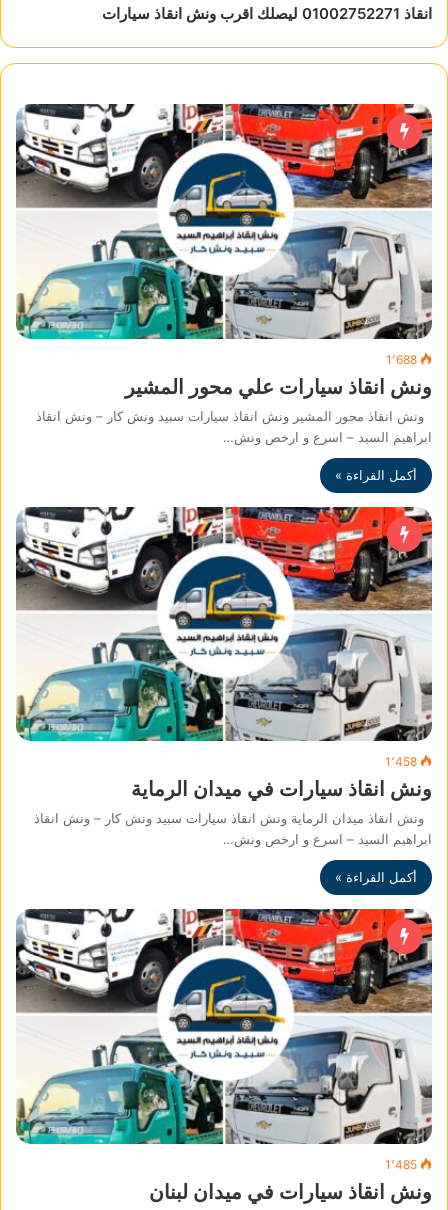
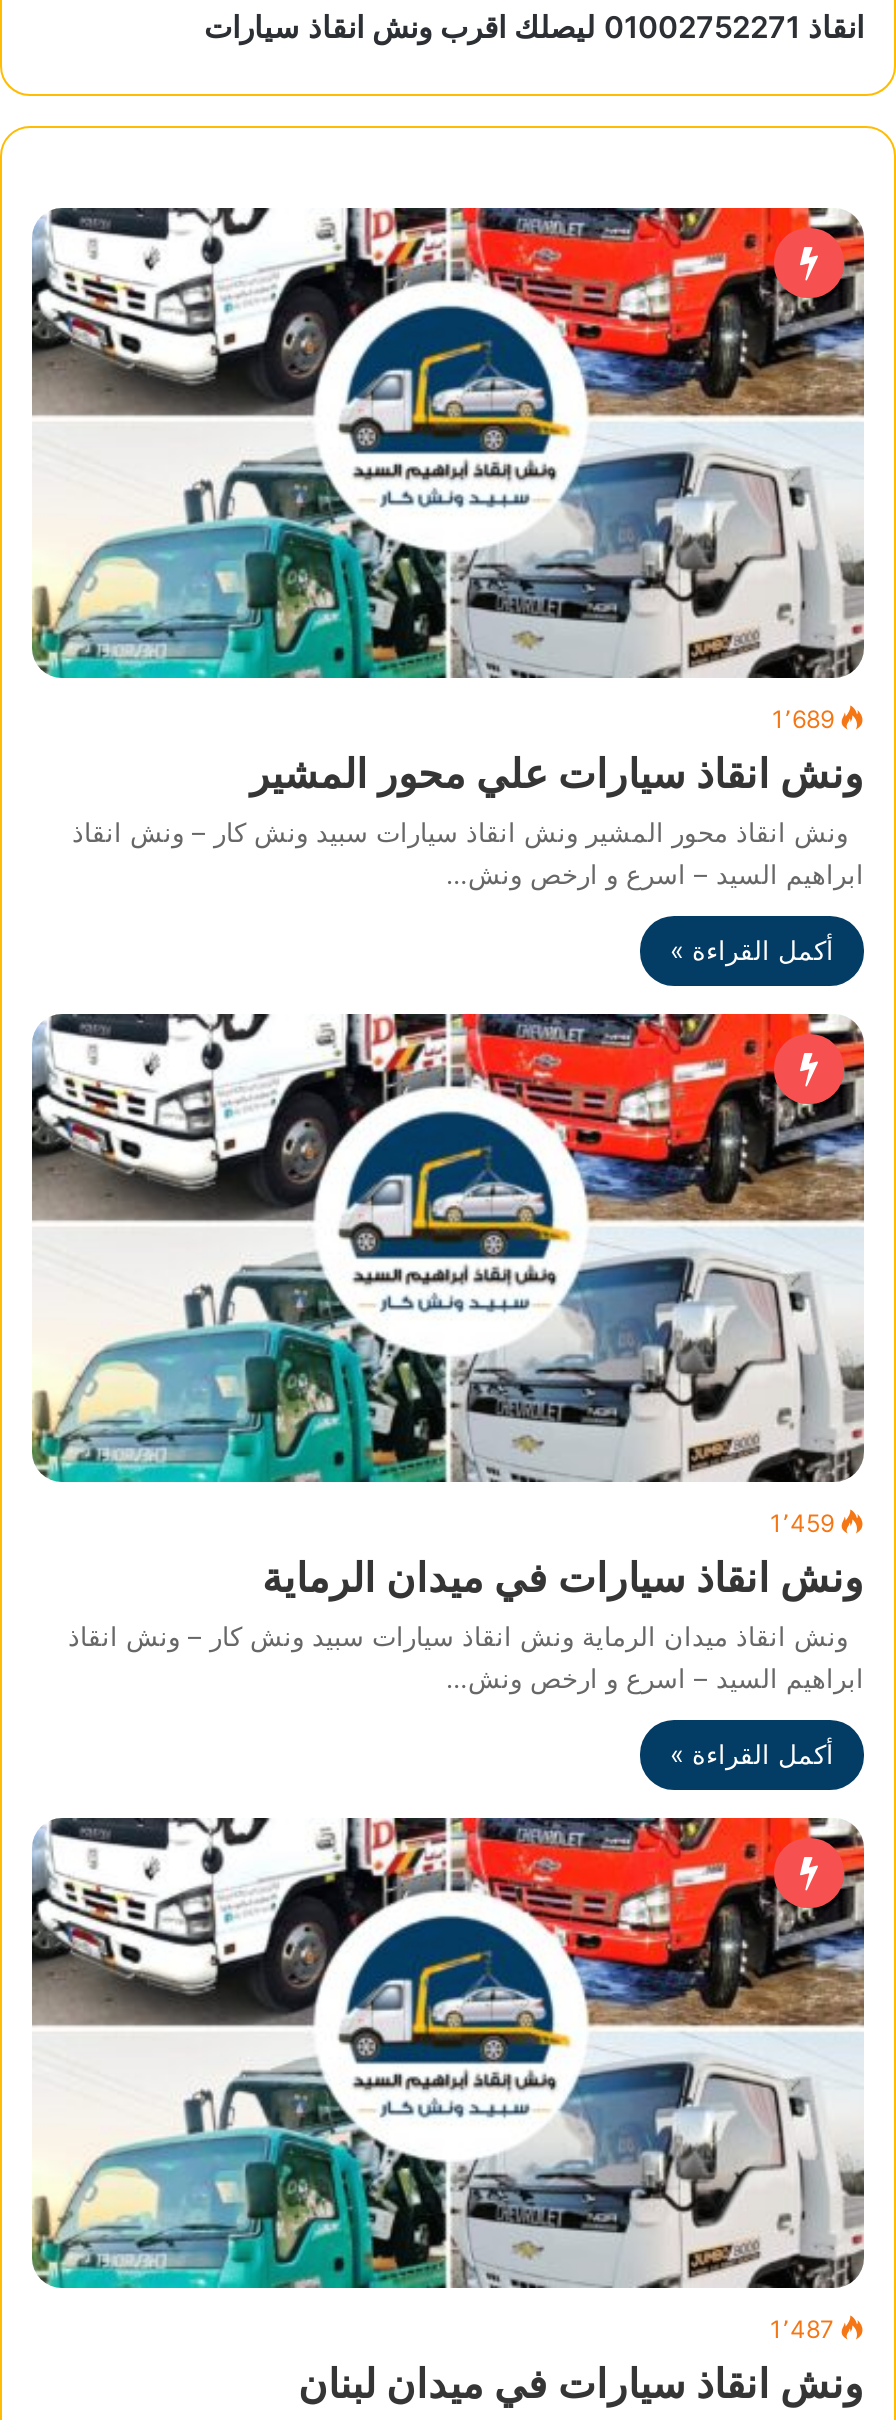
- 1٬688
+ 1٬689

- 1٬458
+ 1٬459

- 1٬485
+ 1٬487
